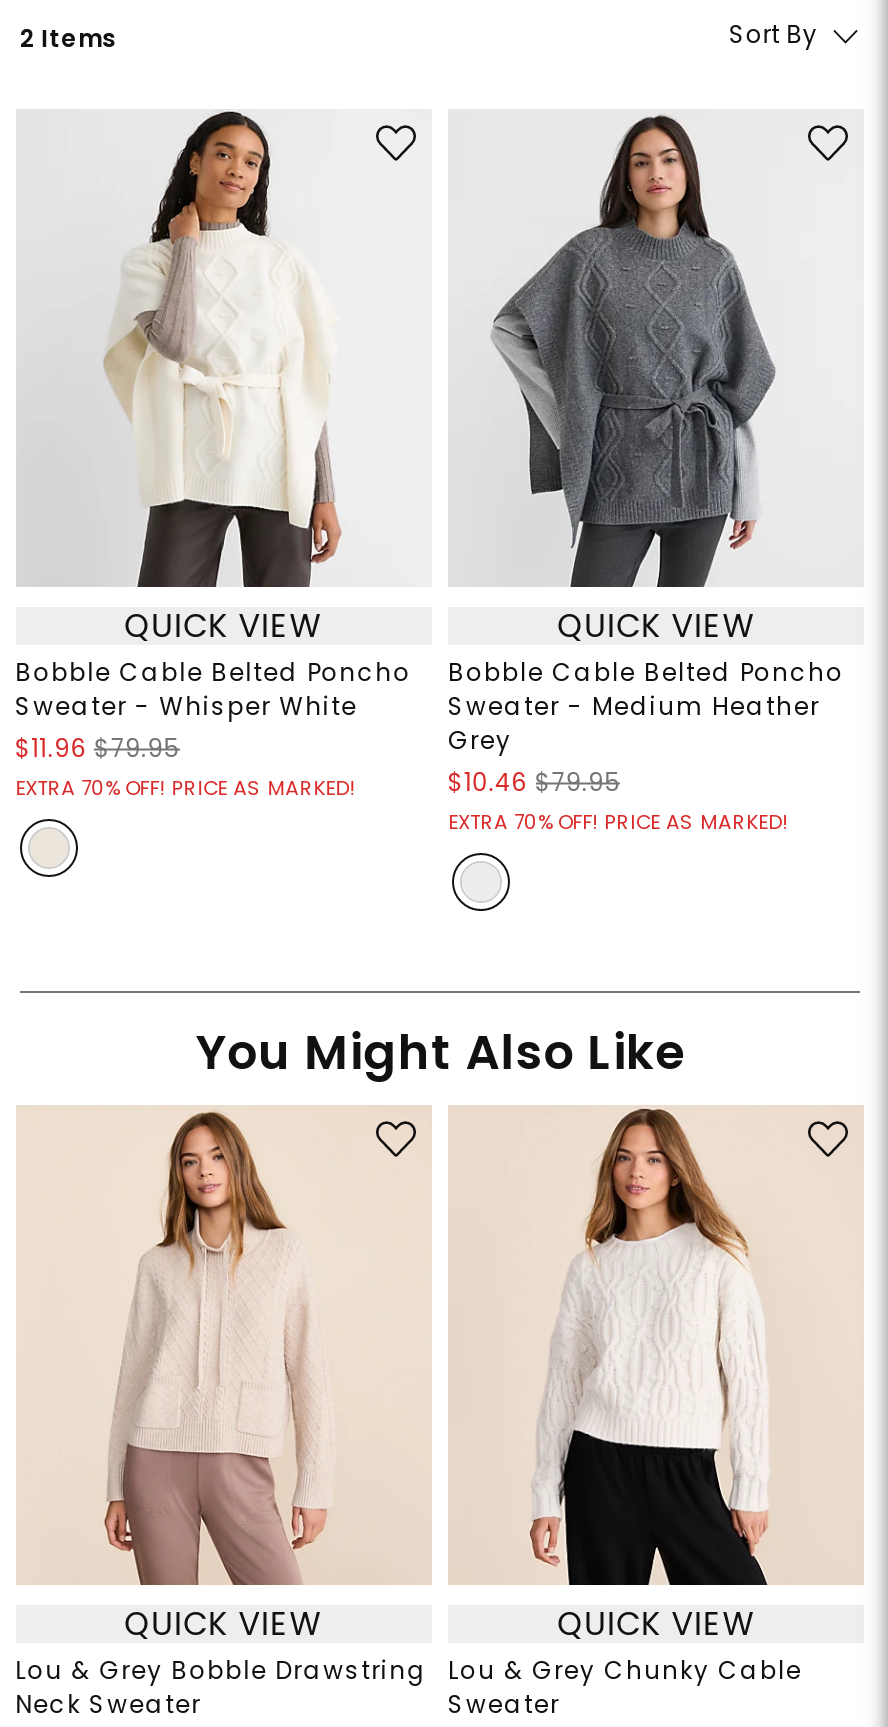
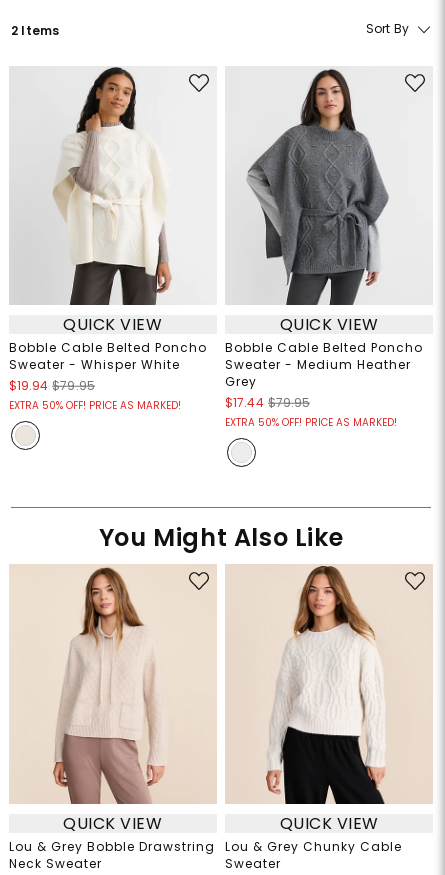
- $11.96 $79.95
+ $19.94 $79.95

- EXTRA 70% OFF! PRICE AS MARKED!
+ EXTRA 50% OFF! PRICE AS MARKED!

- $10.46 $79.95
+ $17.44 $79.95

- EXTRA 70% OFF! PRICE AS MARKED!
+ EXTRA 50% OFF! PRICE AS MARKED!
